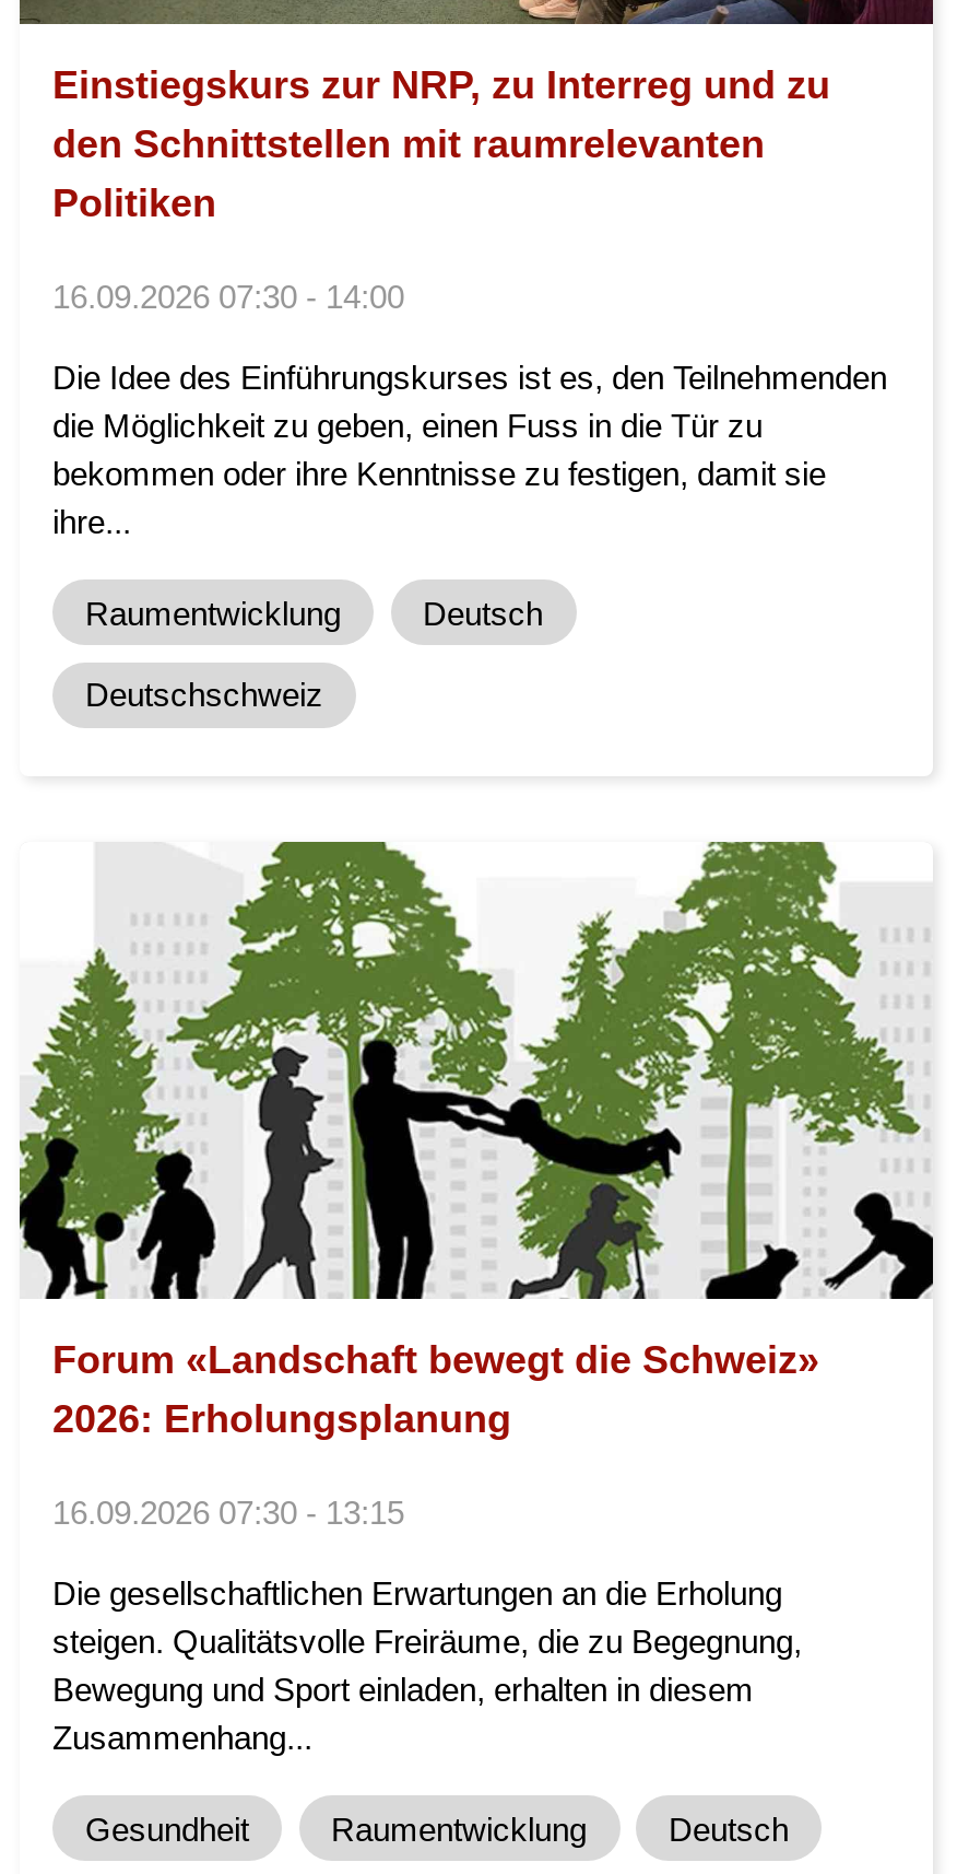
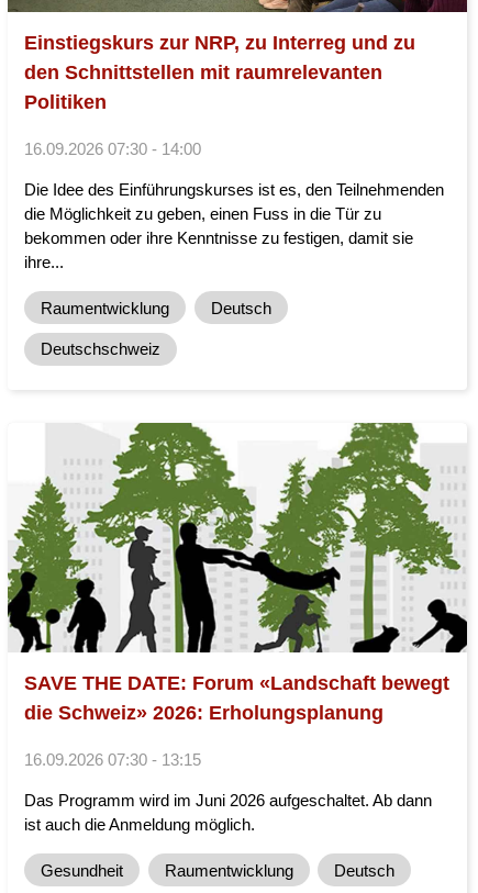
- Forum «Landschaft bewegt die Schweiz»
- 2026: Erholungsplanung
+ SAVE THE DATE: Forum «Landschaft bewegt
+ die Schweiz» 2026: Erholungsplanung

- Die gesellschaftlichen Erwartungen an die Erholung
- steigen. Qualitätsvolle Freiräume, die zu Begegnung,
- Bewegung und Sport einladen, erhalten in diesem
- Zusammenhang...
+ Das Programm wird im Juni 2026 aufgeschaltet. Ab dann
+ ist auch die Anmeldung möglich.
